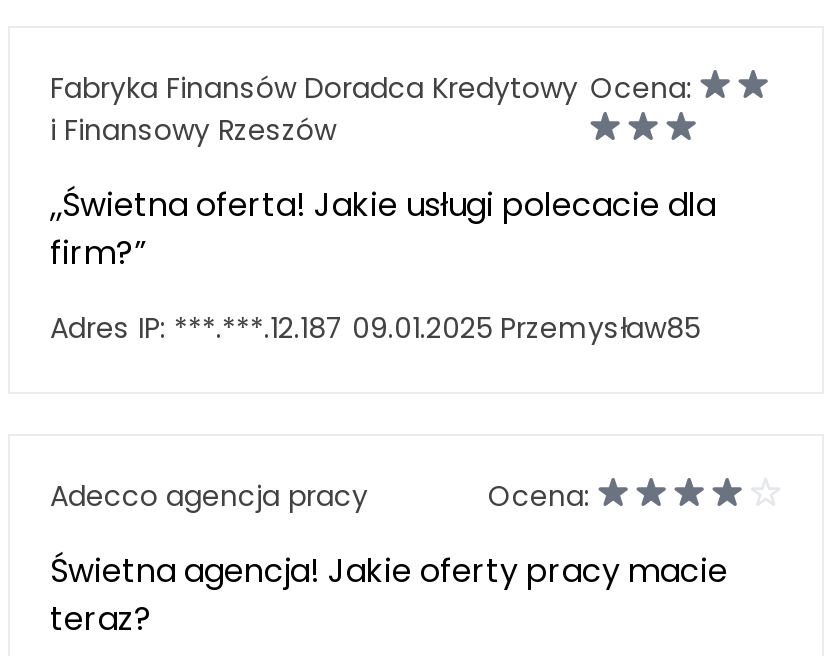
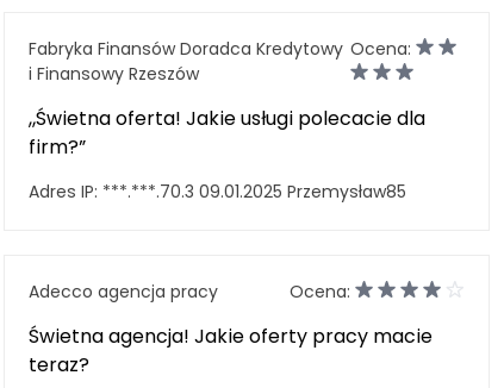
- Adres IP: ***.***.12.187 09.01.2025 Przemysław85
+ Adres IP: ***.***.70.3 09.01.2025 Przemysław85
